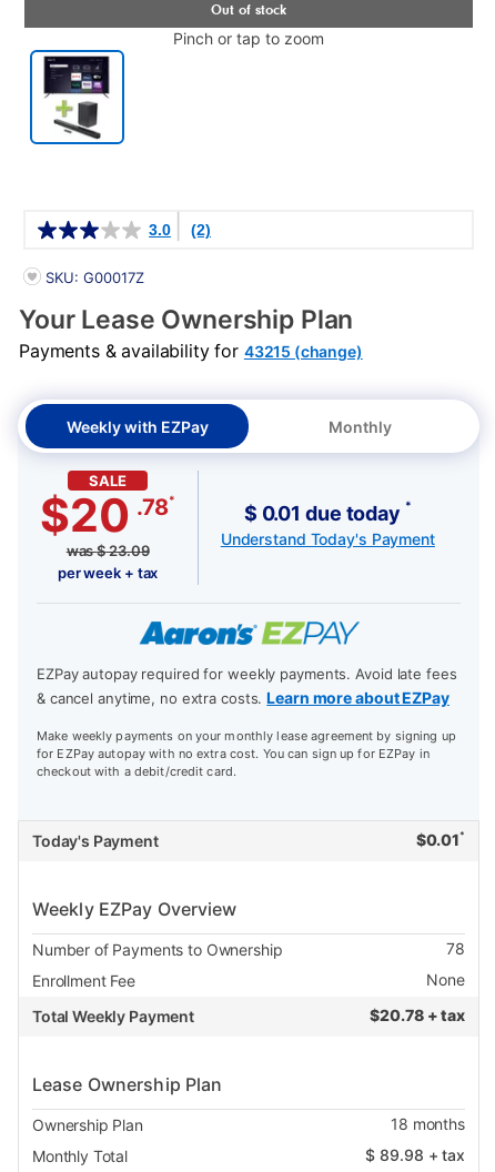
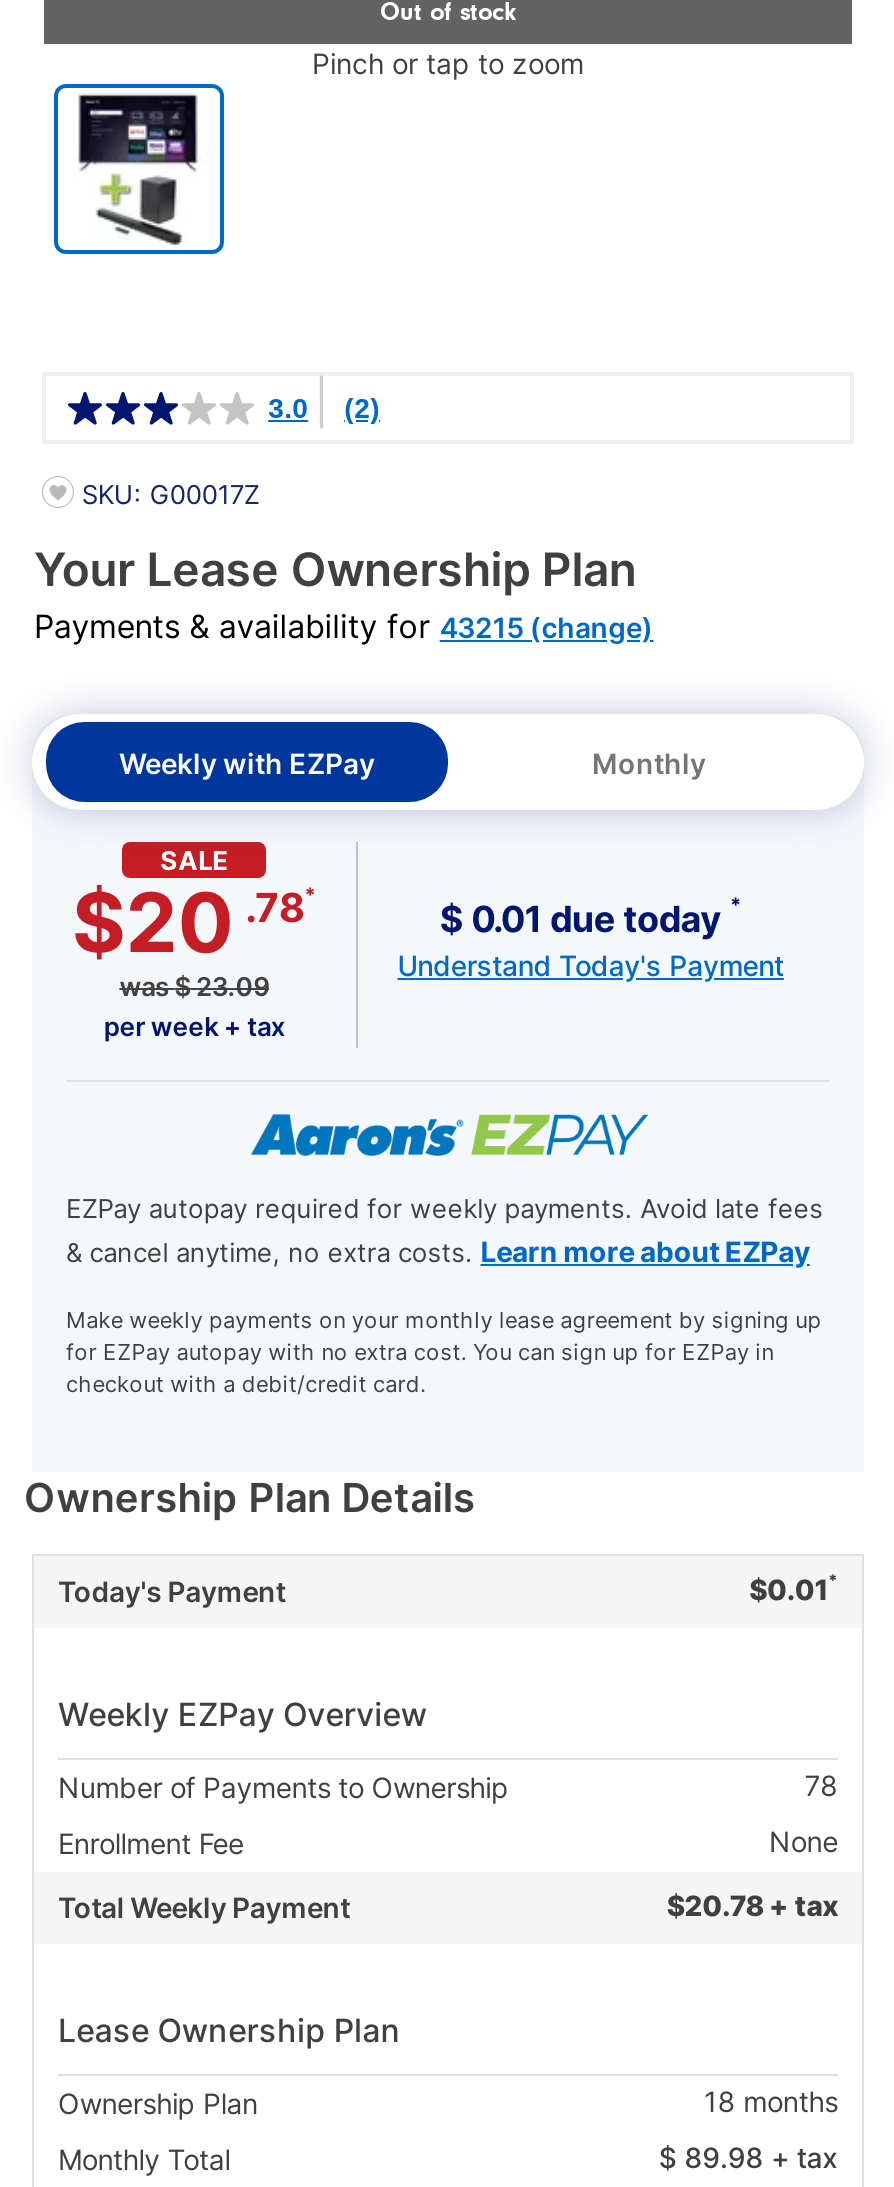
+ Ownership Plan Details
